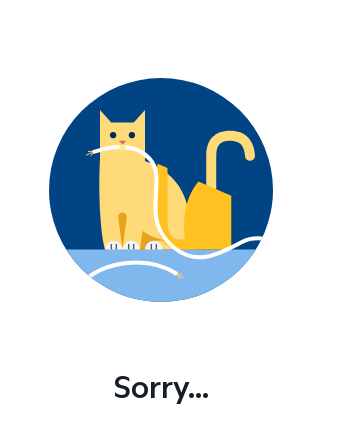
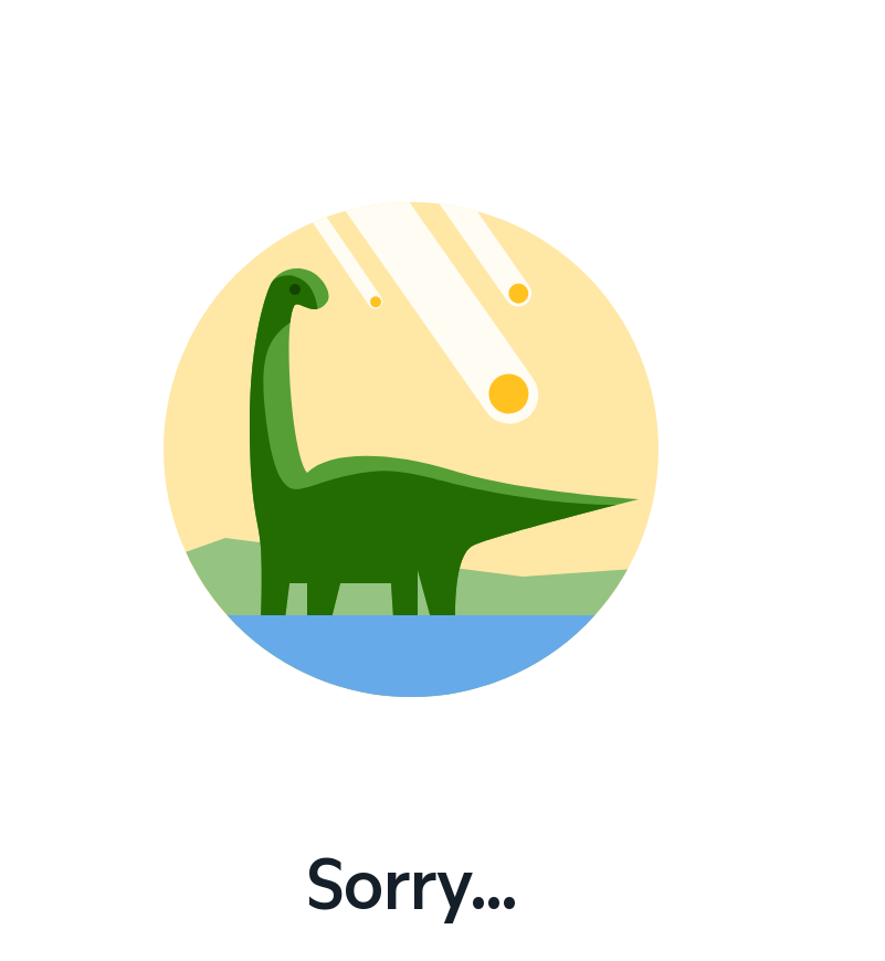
- [image]
+ [image]
